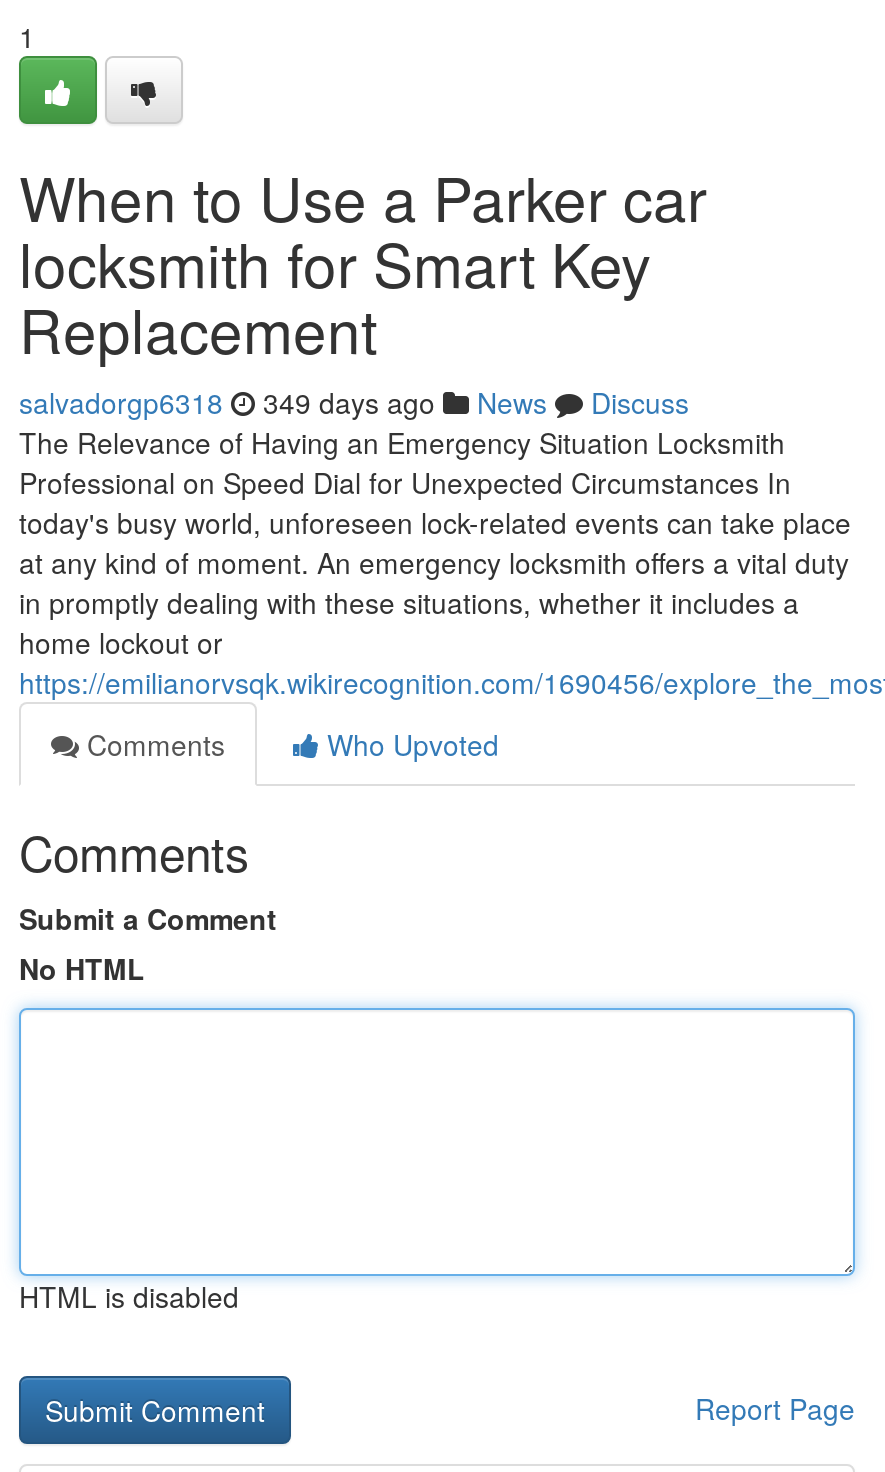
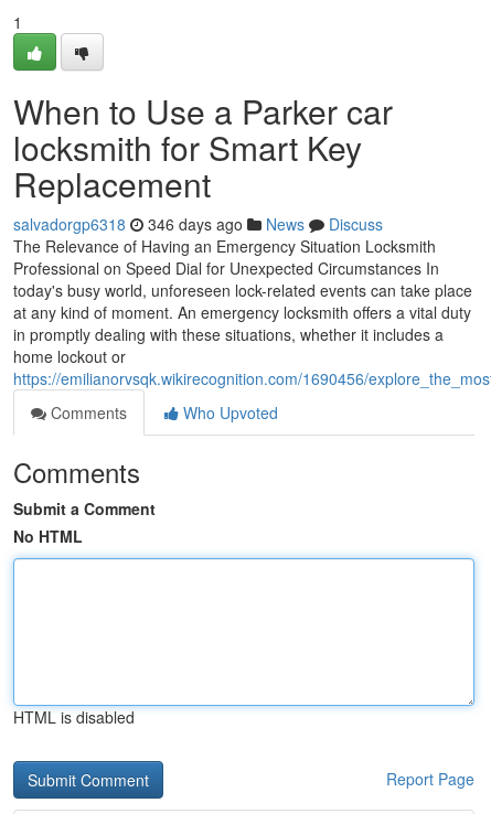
- salvadorgp6318 349 days ago News Discuss
+ salvadorgp6318 346 days ago News Discuss
